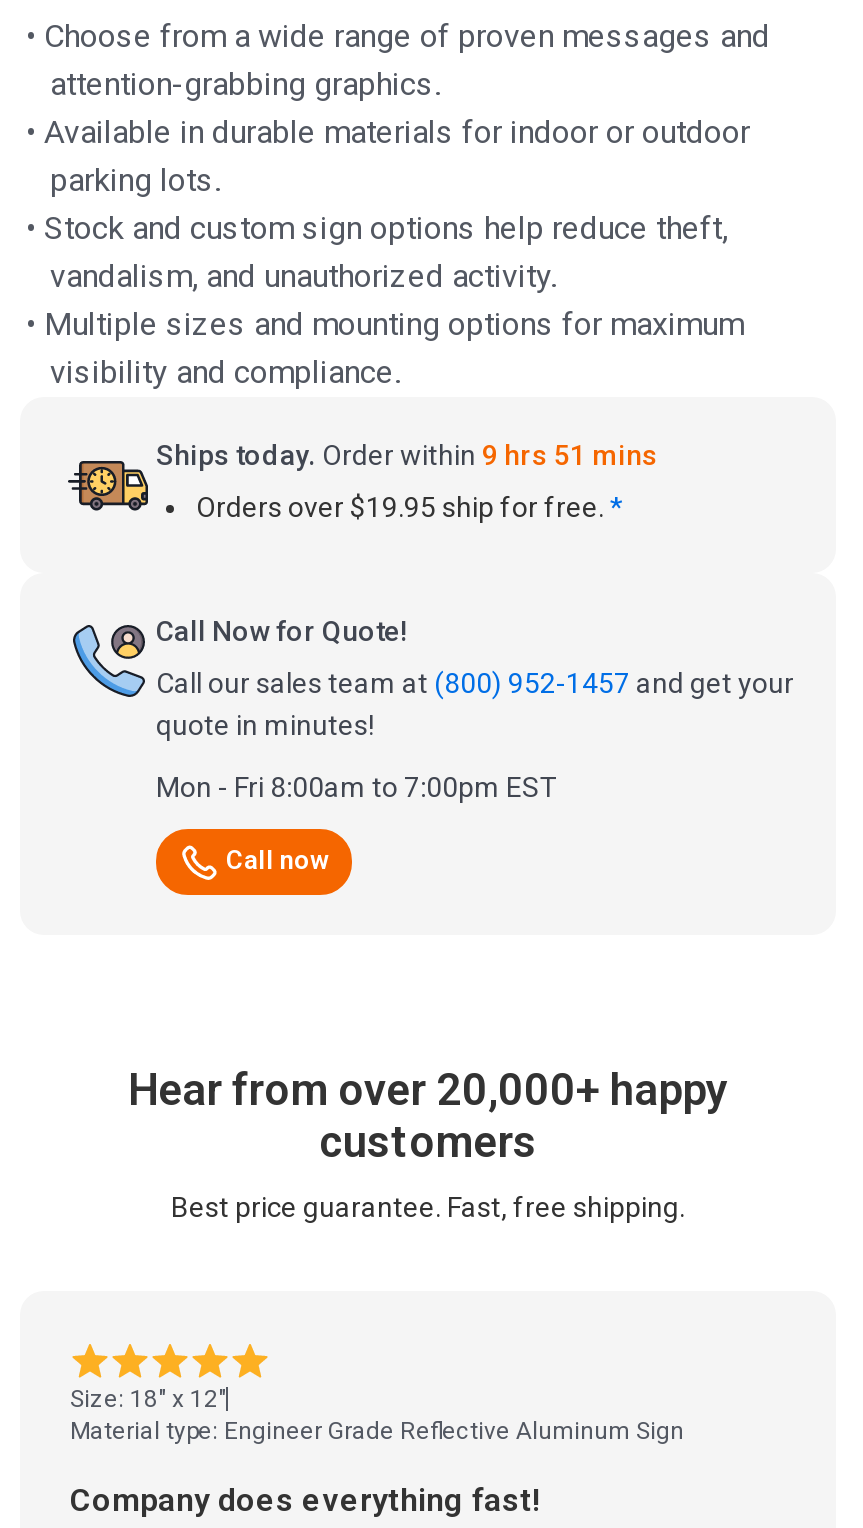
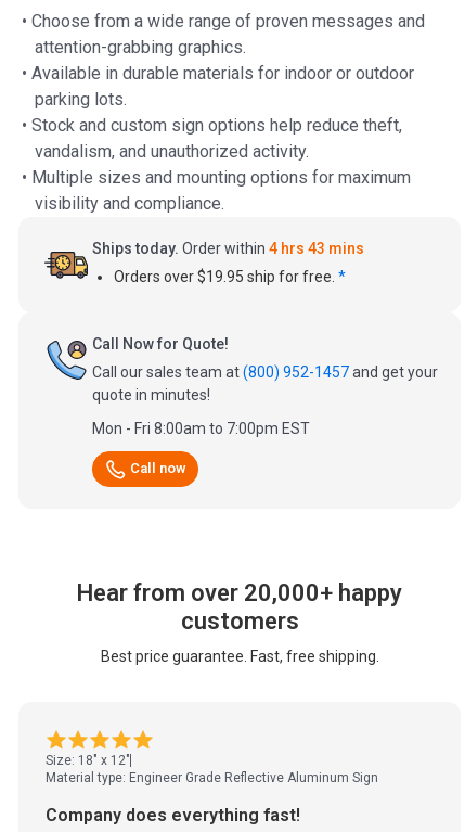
- Ships today. Order within 9 hrs 51 mins
+ Ships today. Order within 4 hrs 43 mins
